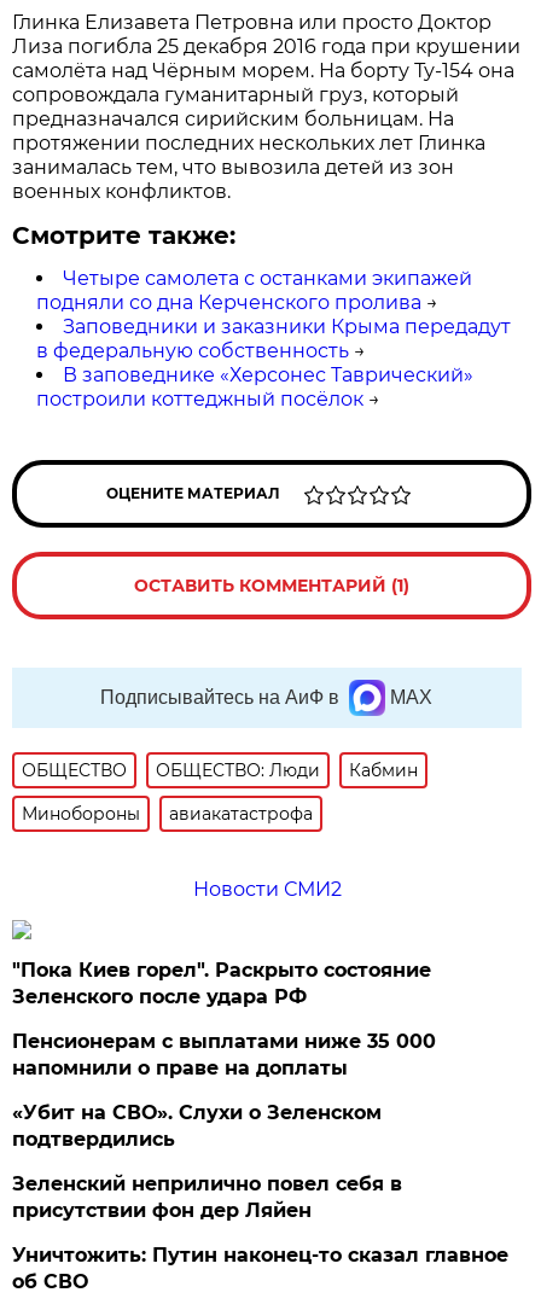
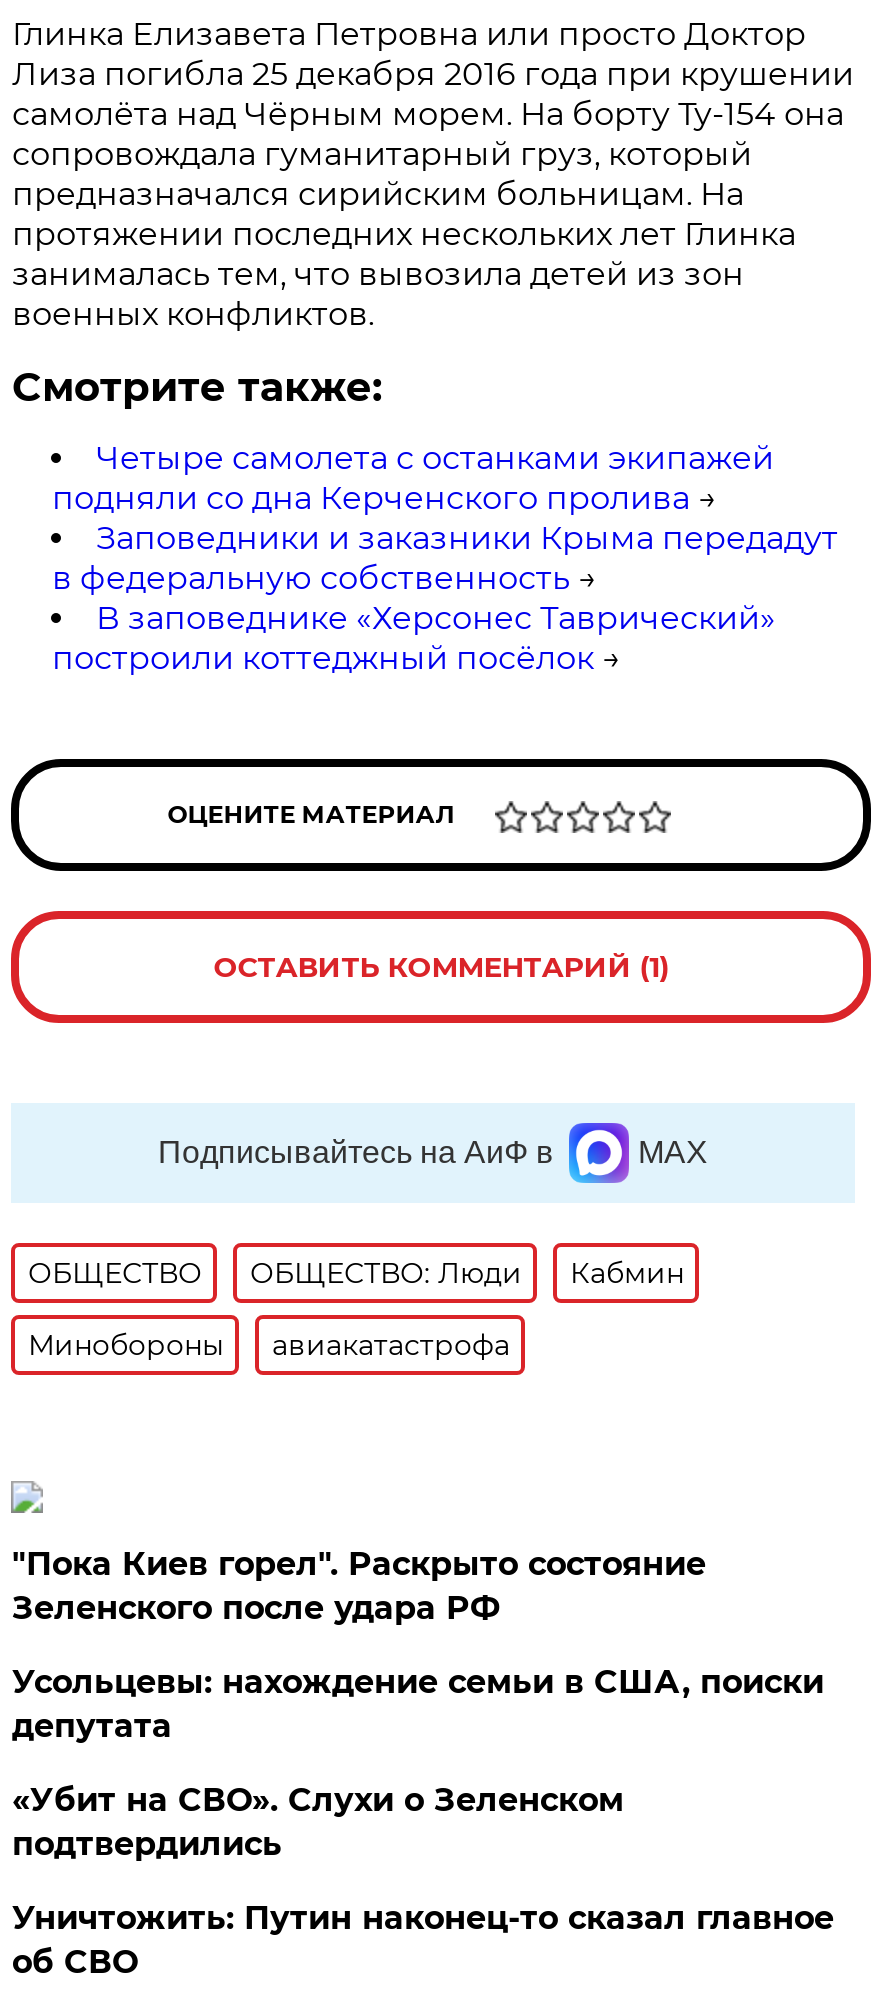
- Новости СМИ2

- Пенсионерам с выплатами ниже 35 000
- напомнили о праве на доплаты
+ Усольцевы: нахождение семьи в США, поиски
+ депутата

- Зеленский неприлично повел cебя в
- присутствии фон дер Ляйен
